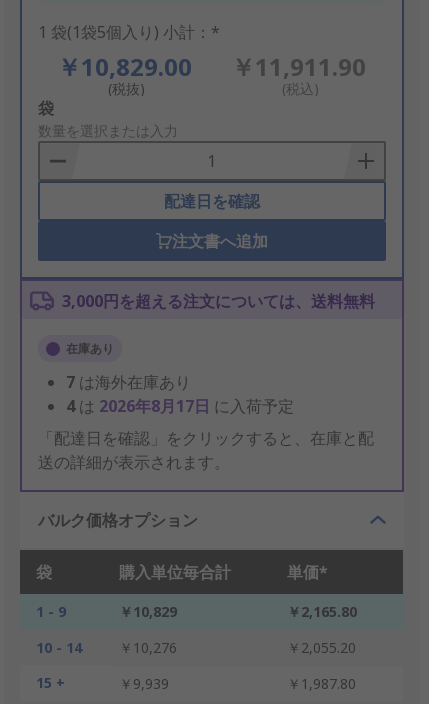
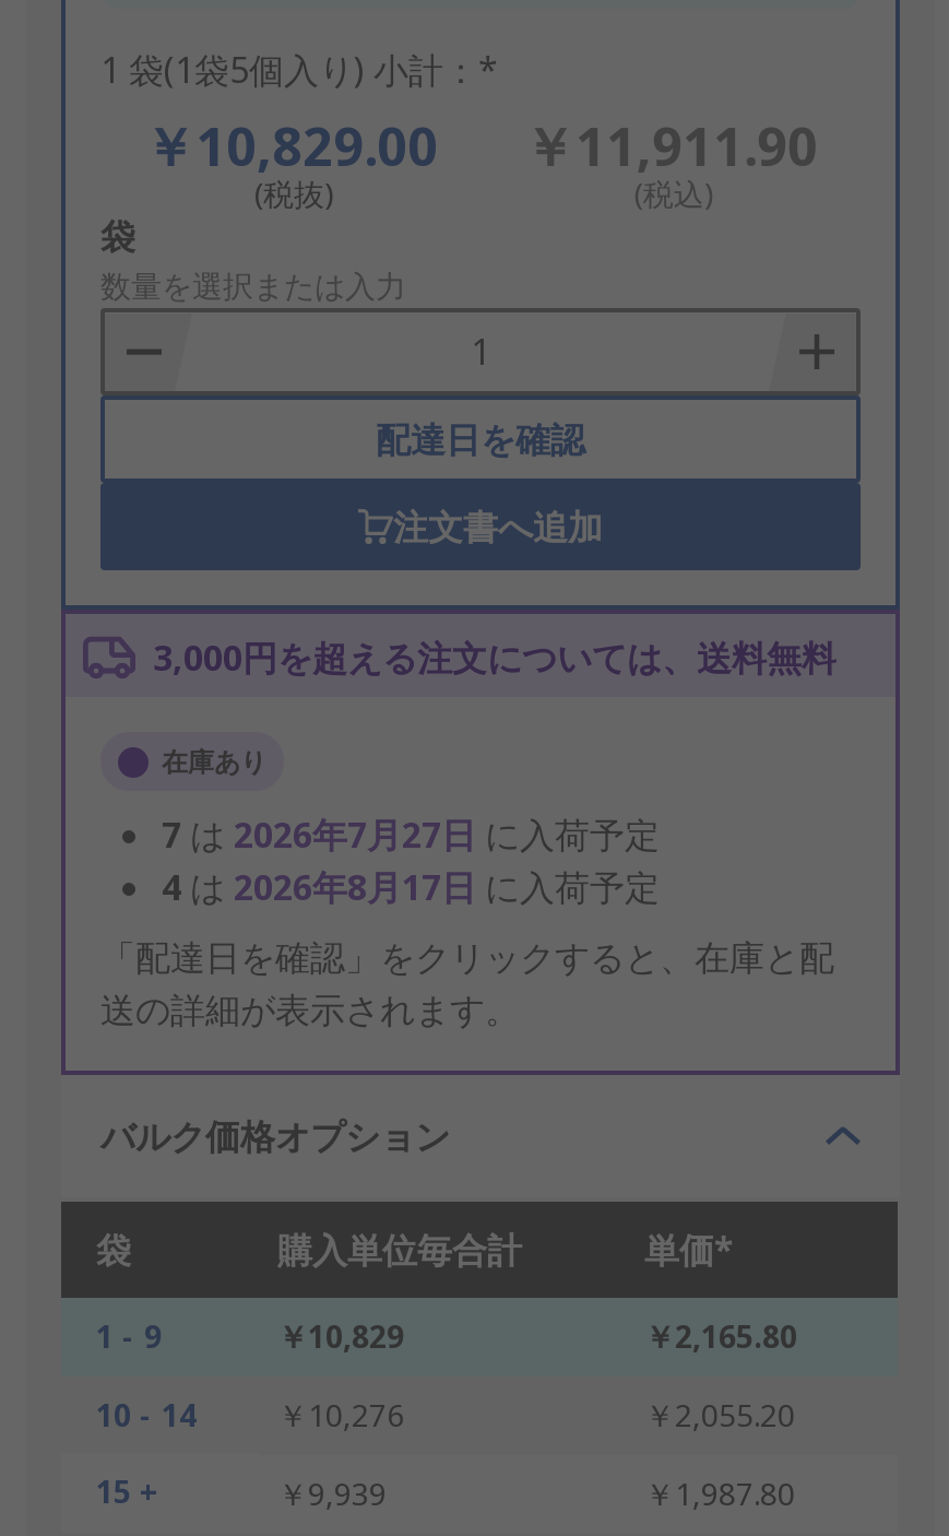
- 7は海外在庫あり
+ 7は2026年7月27日に入荷予定
